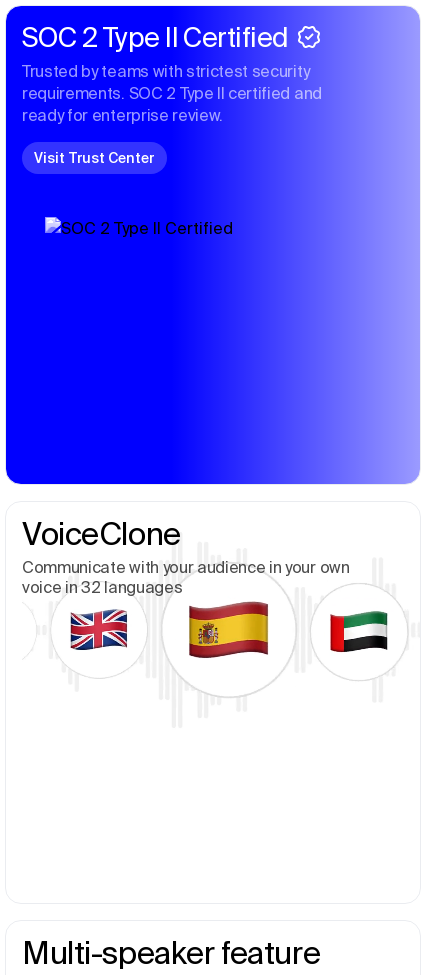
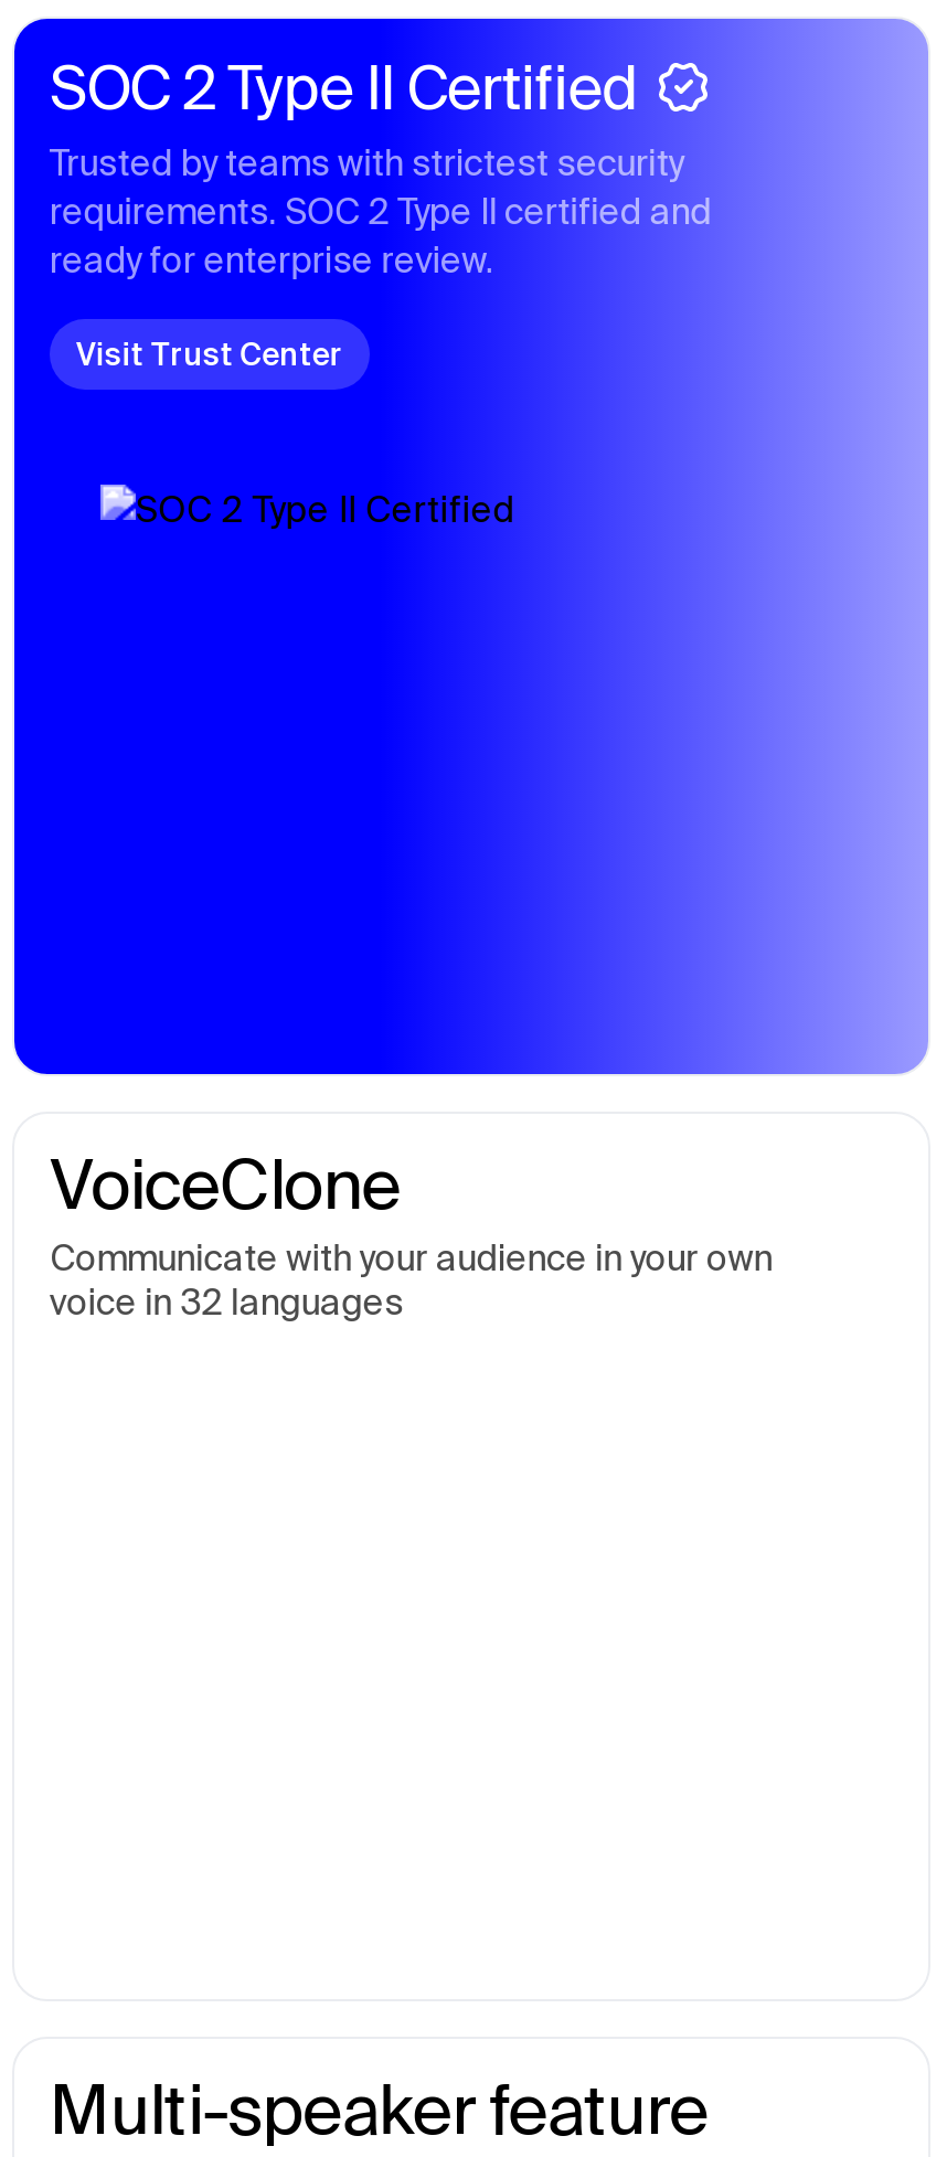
- [image]

- [image]

- [image]
